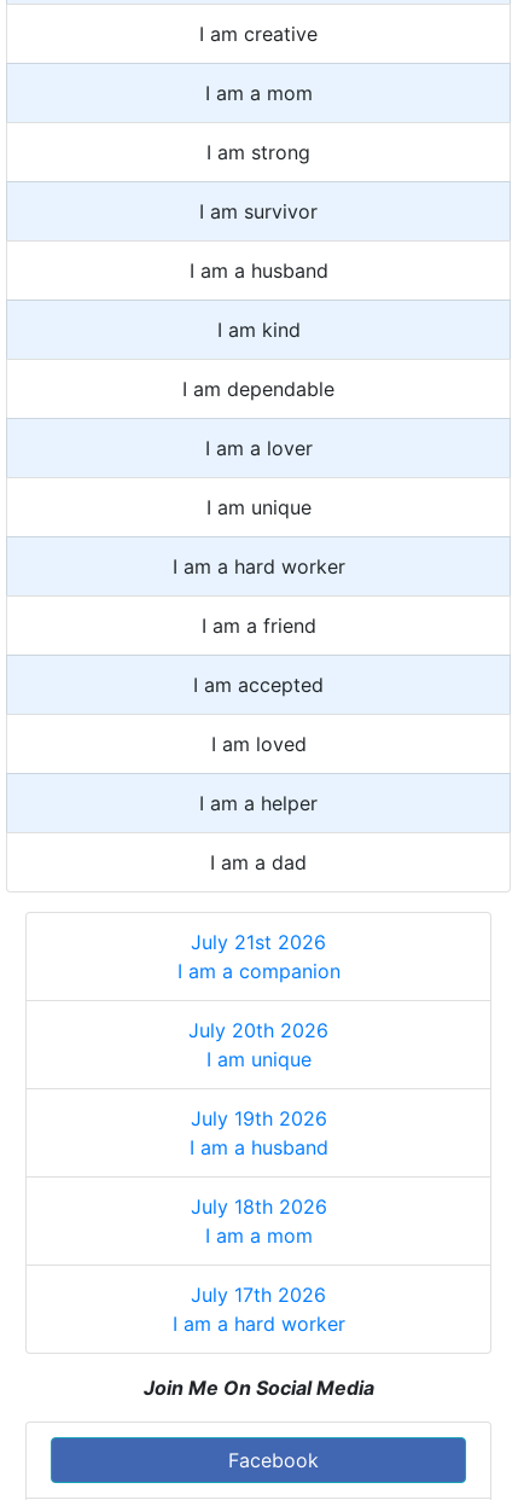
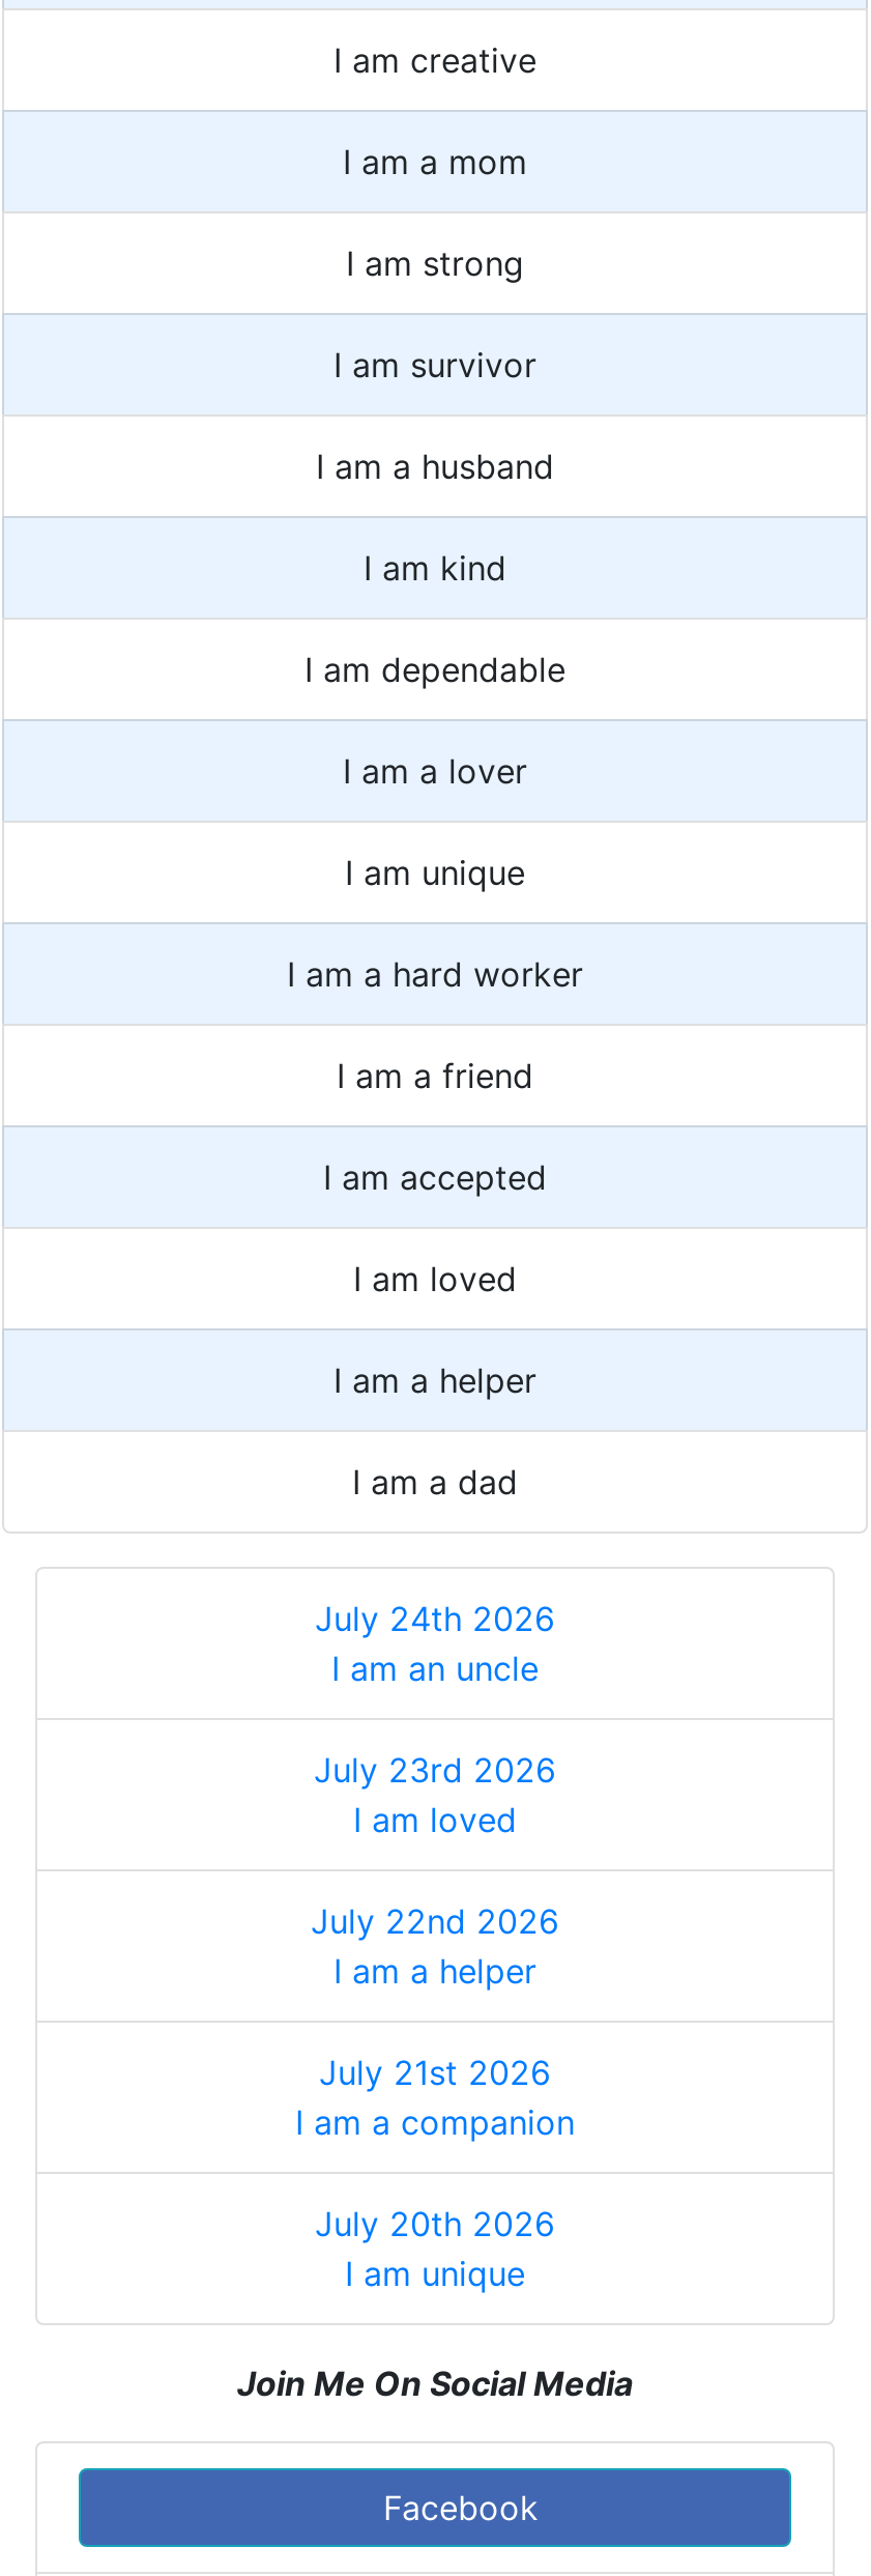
+ July 24th 2026
+ I am an uncle
+ July 23rd 2026
+ I am loved
+ July 22nd 2026
+ I am a helper

moved down: July 21st 2026 | I am a companion | July 20th 2026 | I am unique

- July 19th 2026
- I am a husband
- July 18th 2026
- I am a mom
- July 17th 2026
- I am a hard worker
